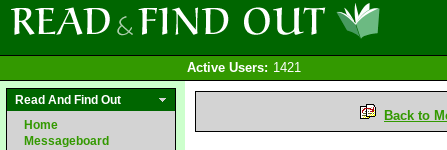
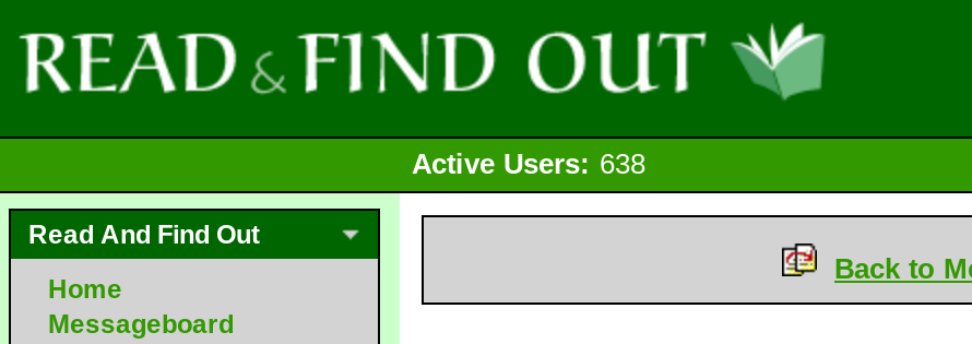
- Active Users: 1421
+ Active Users: 638
